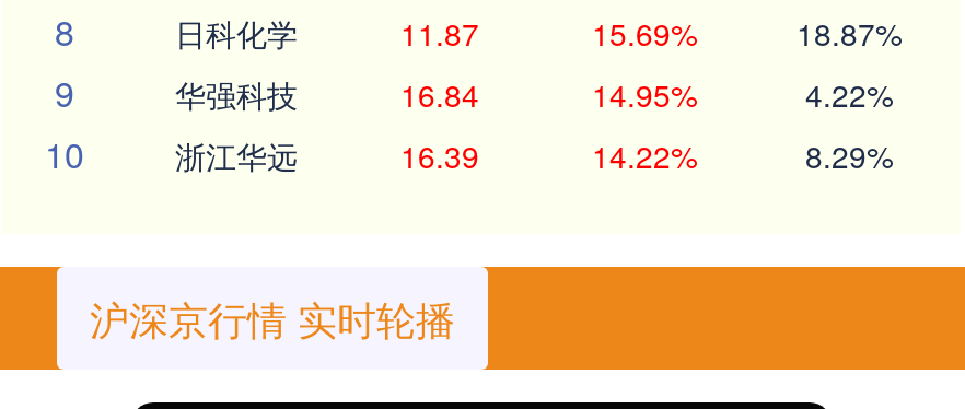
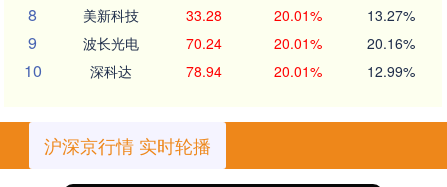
- 日科化学
- 11.87
- 15.69%
- 18.87%
+ 美新科技
+ 33.28
+ 20.01%
+ 13.27%

- 华强科技
- 16.84
- 14.95%
- 4.22%
+ 波长光电
+ 70.24
+ 20.01%
+ 20.16%

- 浙江华远
- 16.39
- 14.22%
- 8.29%
+ 深科达
+ 78.94
+ 20.01%
+ 12.99%
